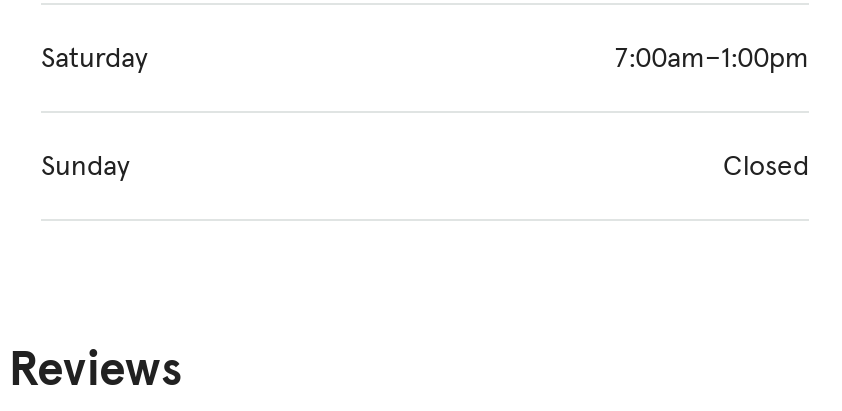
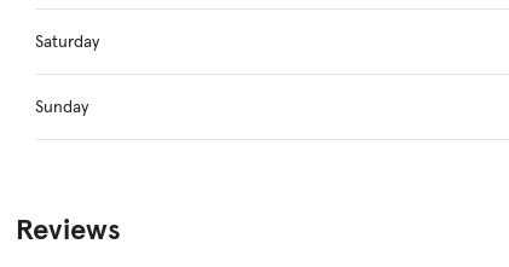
- 7:00am–1:00pm

- Closed
